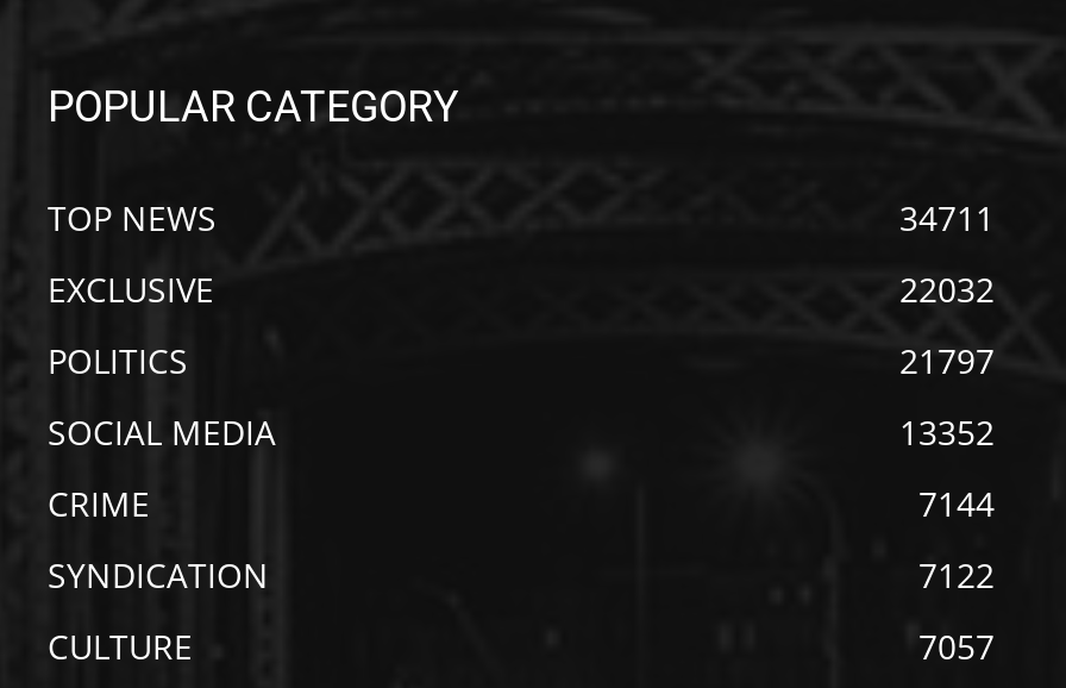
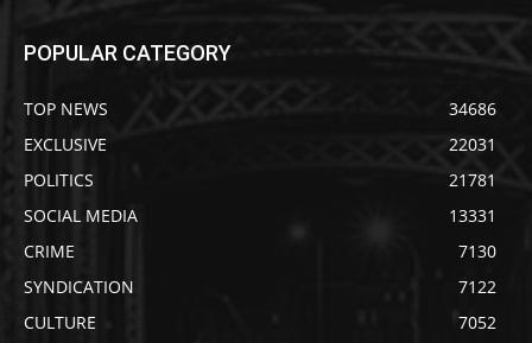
- 34711
+ 34686

- 22032
+ 22031

- 21797
+ 21781

- 13352
+ 13331

- 7144
+ 7130

- 7057
+ 7052
